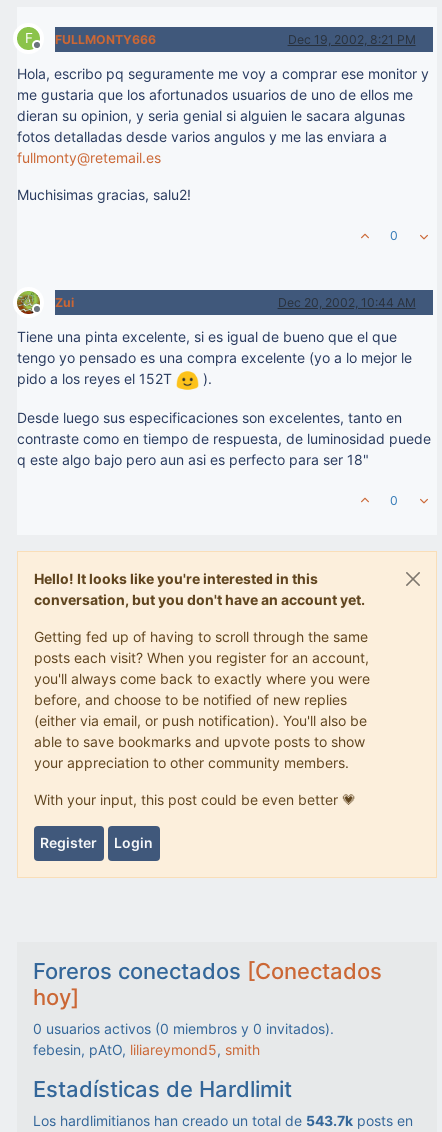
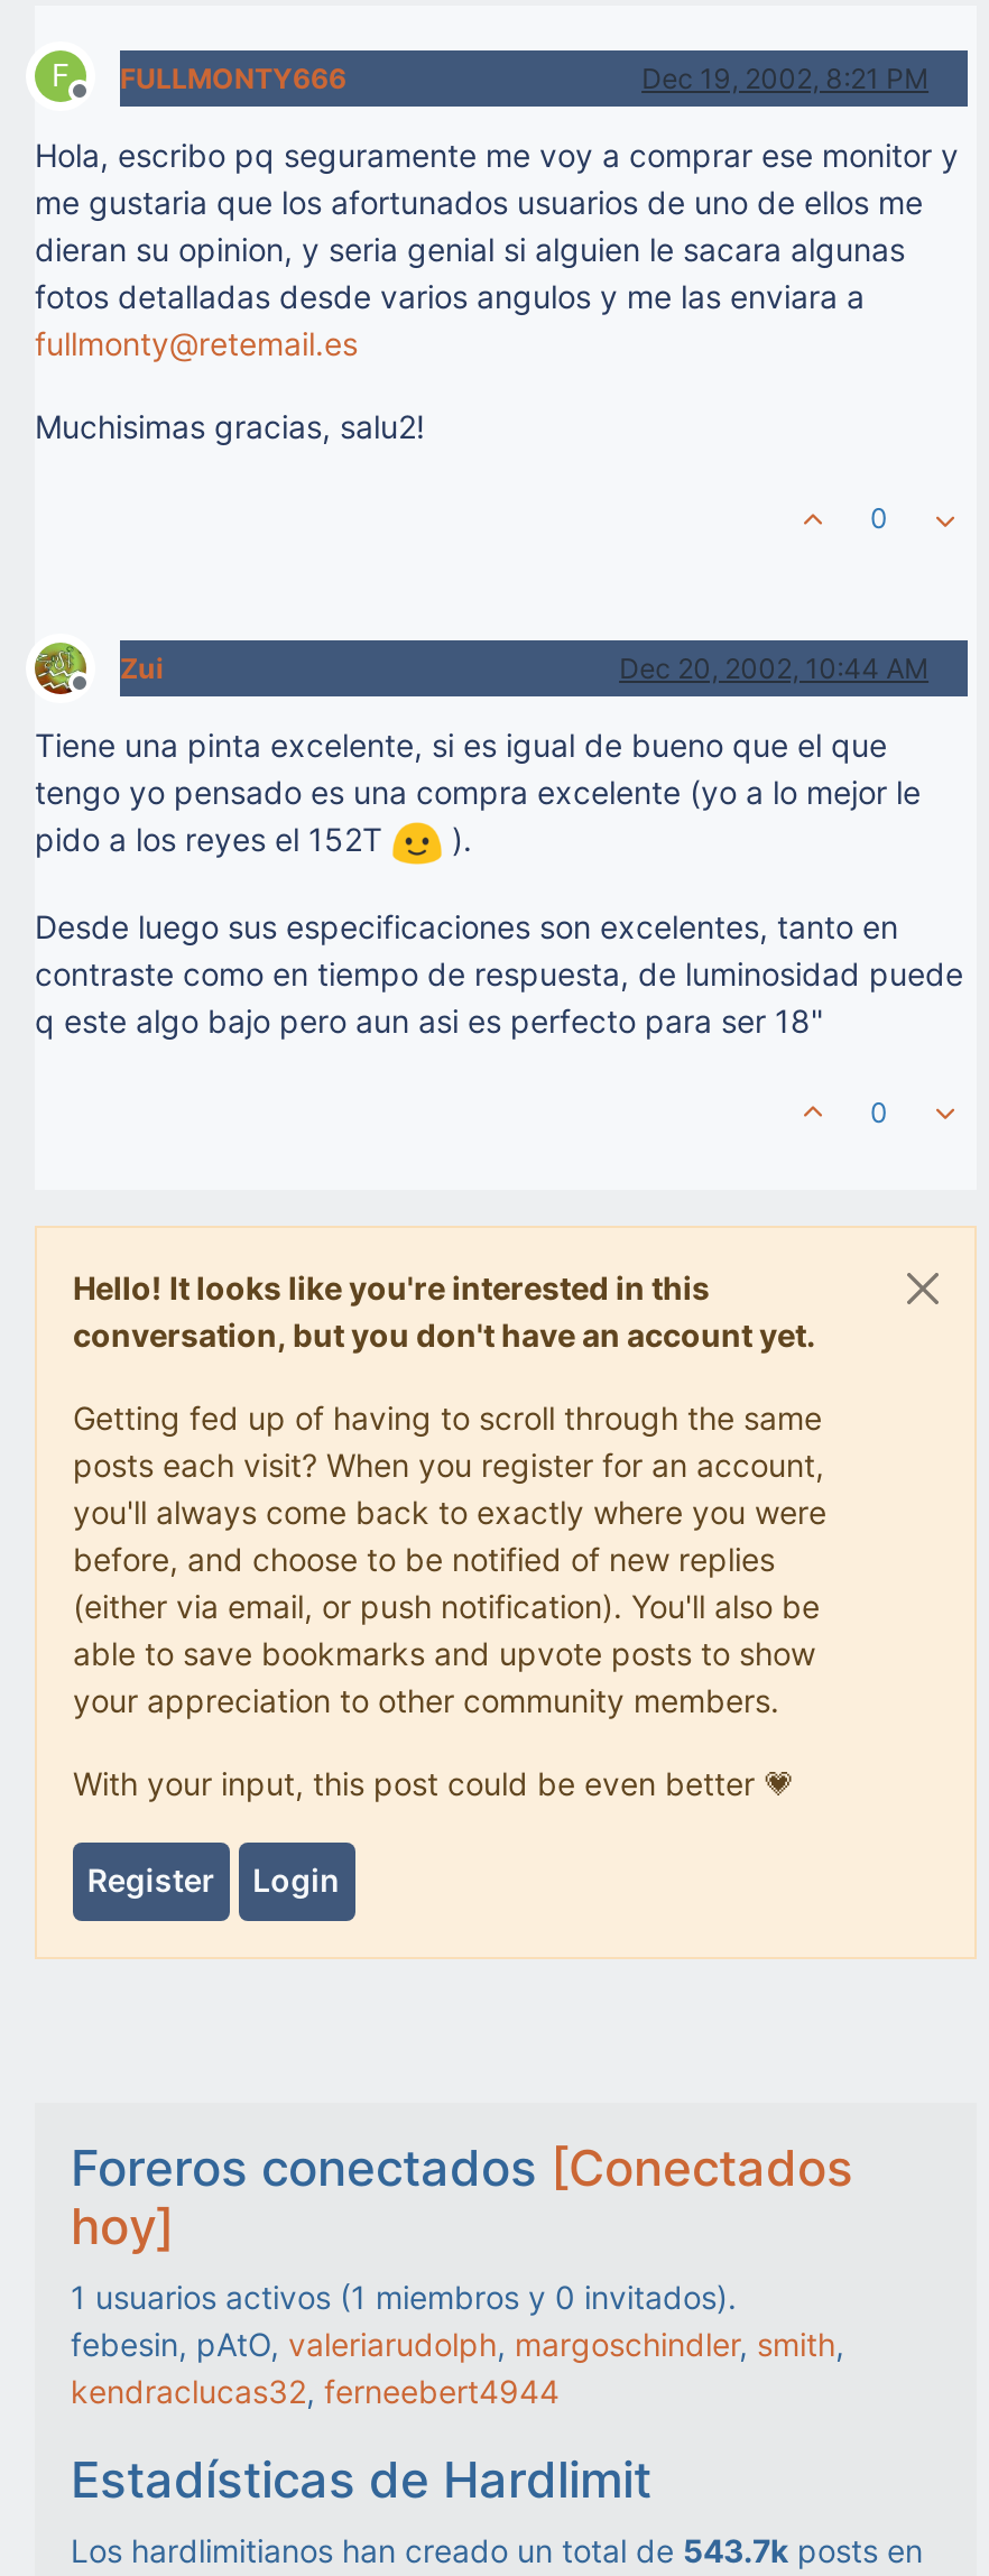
- 0 usuarios activos (0 miembros y 0 invitados).
- febesin, pAtO, liliareymond5, smith
+ 1 usuarios activos (1 miembros y 0 invitados).
+ febesin, pAtO, valeriarudolph, margoschindler, smith,
+ kendraclucas32, ferneebert4944
